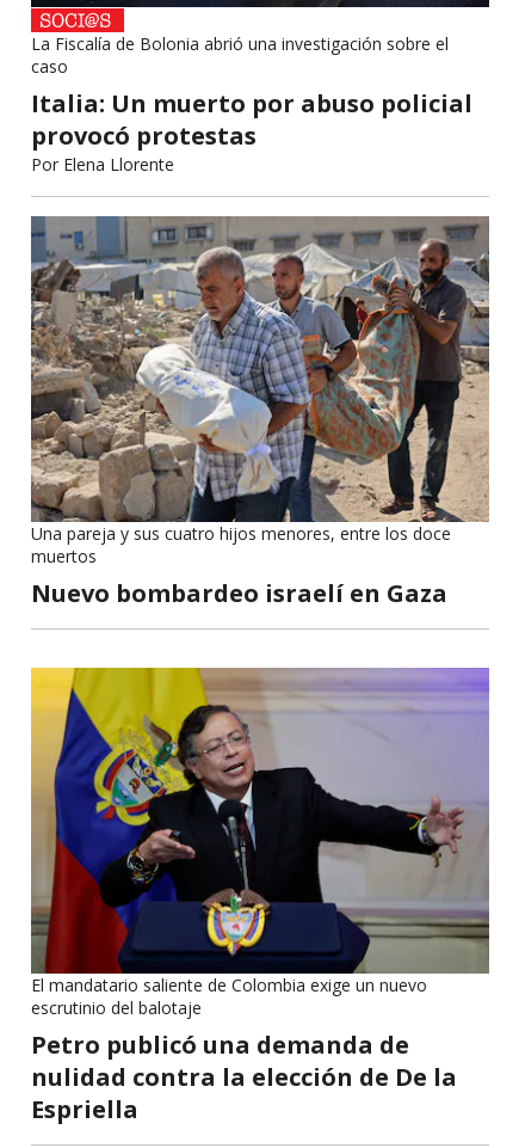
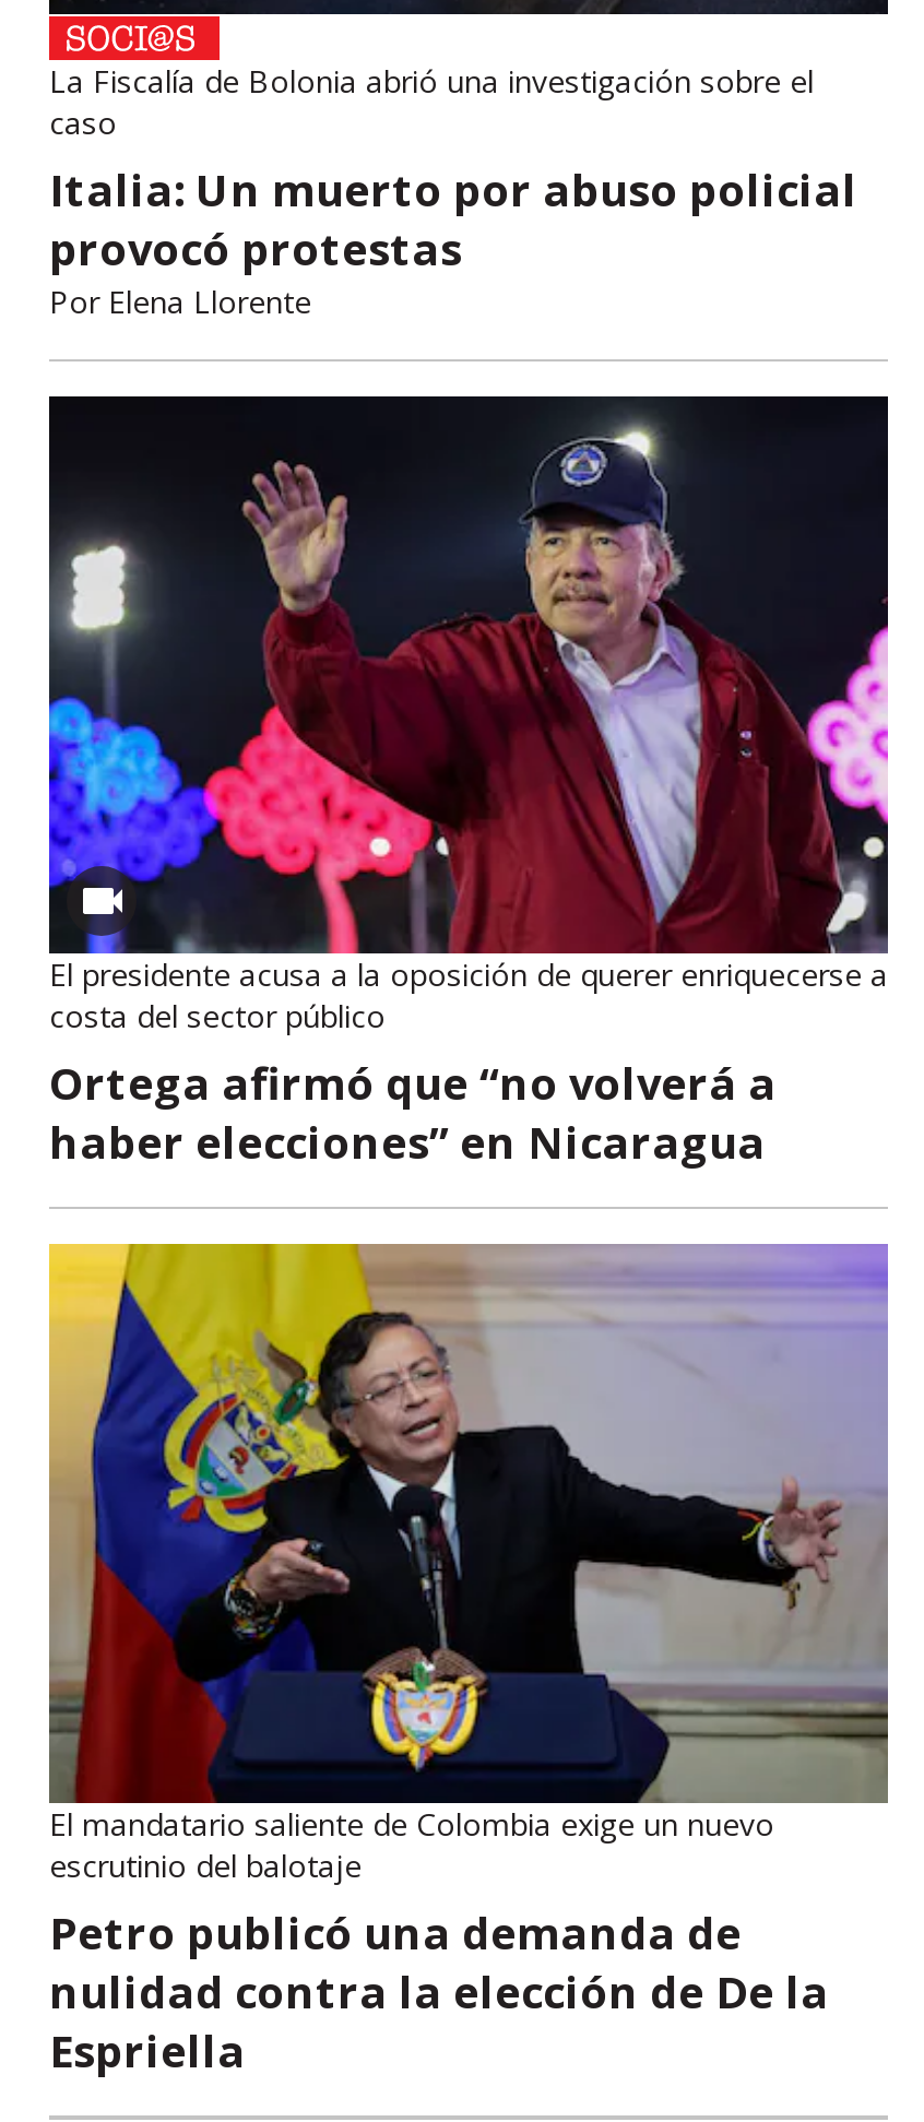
- [image]
- Una pareja y sus cuatro hijos menores, entre los doce
- muertos
- Nuevo bombardeo israelí en Gaza
+ [image]
+ El presidente acusa a la oposición de querer enriquecerse a
+ costa del sector público
+ Ortega afirmó que “no volverá a
+ haber elecciones” en Nicaragua
